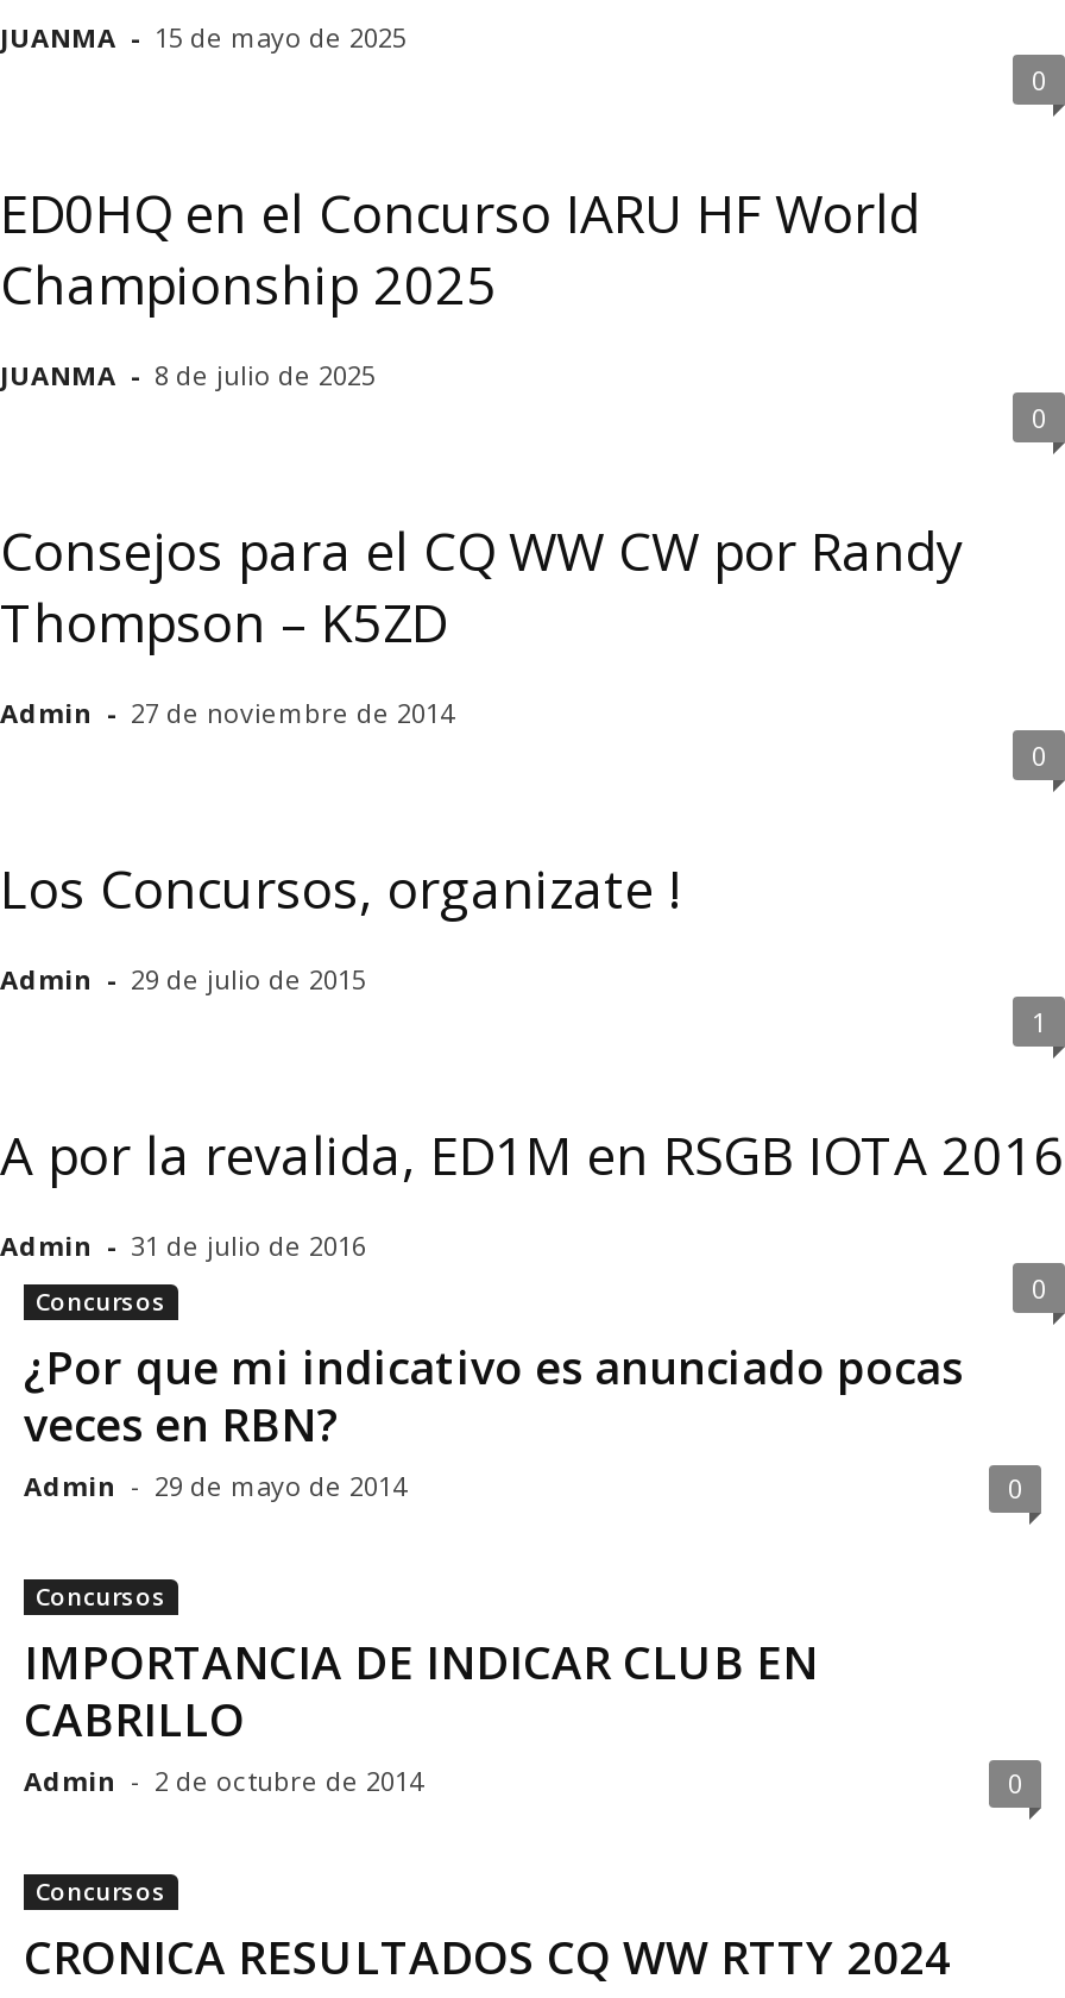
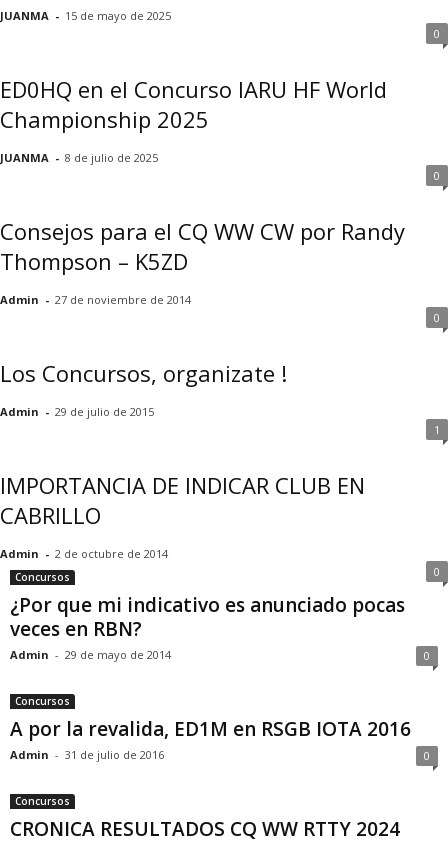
moved down: A por la revalida, ED1M en RSGB IOTA 2016

moved down: Admin - 31 de julio de 2016

moved down: 0 | Concursos | ¿Por que mi indicativo es anunciado pocas | veces en RBN? | Admin - 29 de mayo de 2014 | 0 | Concursos

moved up: IMPORTANCIA DE INDICAR CLUB EN | CABRILLO

moved up: Admin - 2 de octubre de 2014
